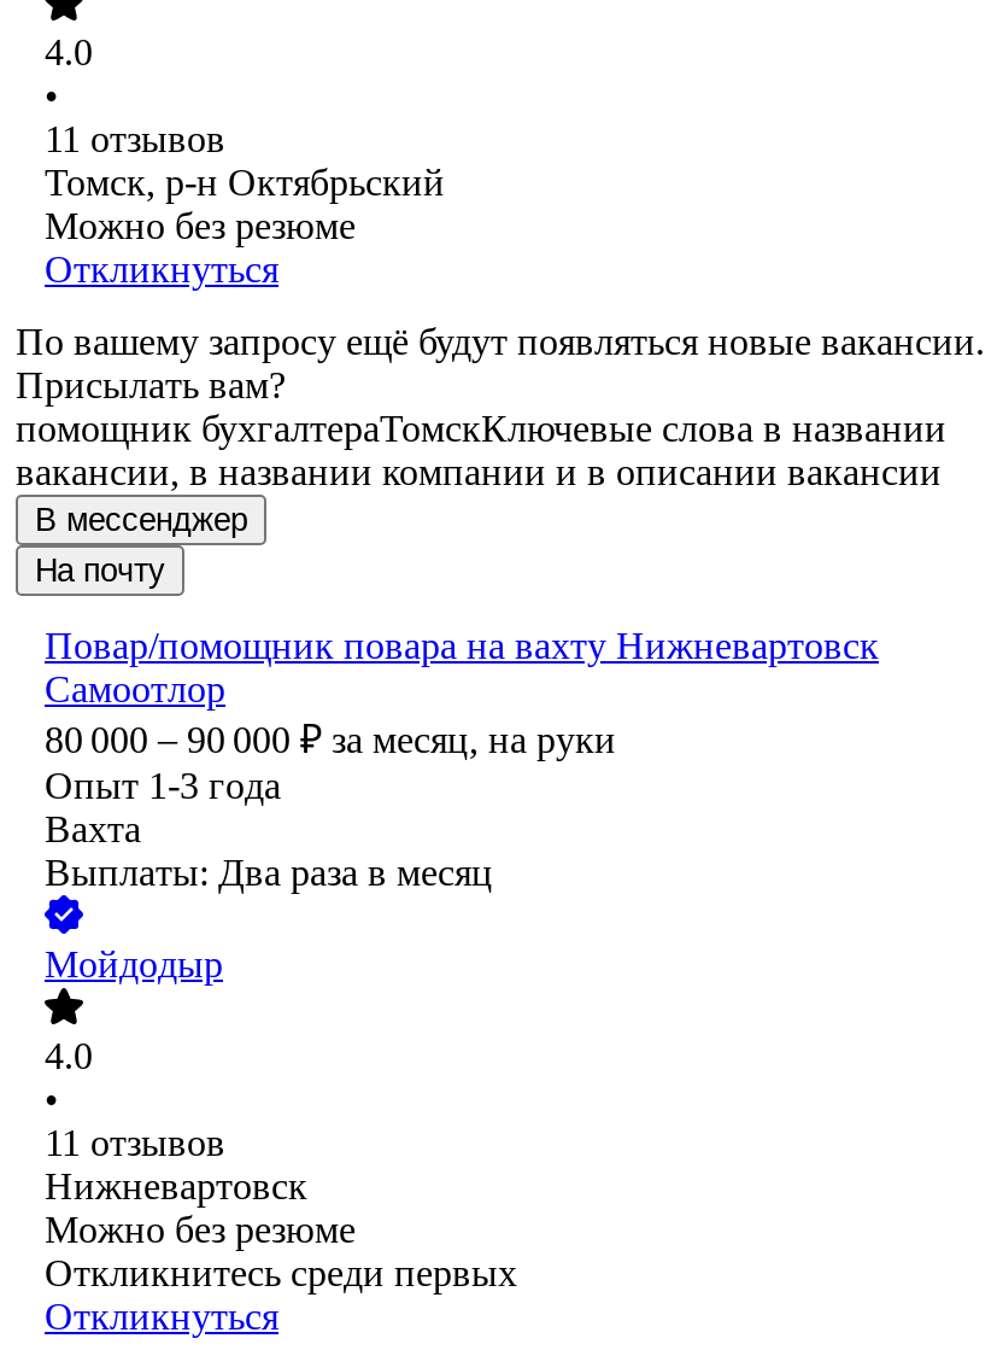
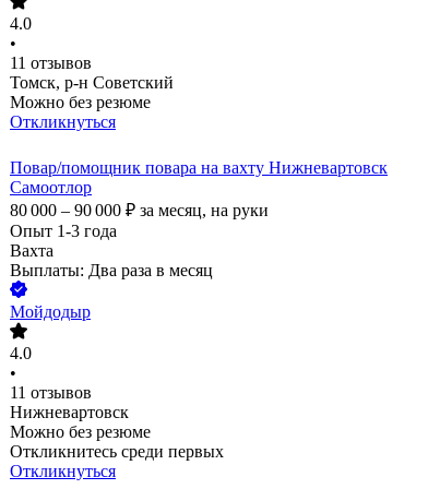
- Томск, р-н Октябрьский
+ Томск, р-н Советский

- По вашему запросу ещё будут появляться новые вакансии.
- Присылать вам?
- помощник бухгалтераТомскКлючевые слова в названии
- вакансии, в названии компании и в описании вакансии
- В мессенджер
- На почту
